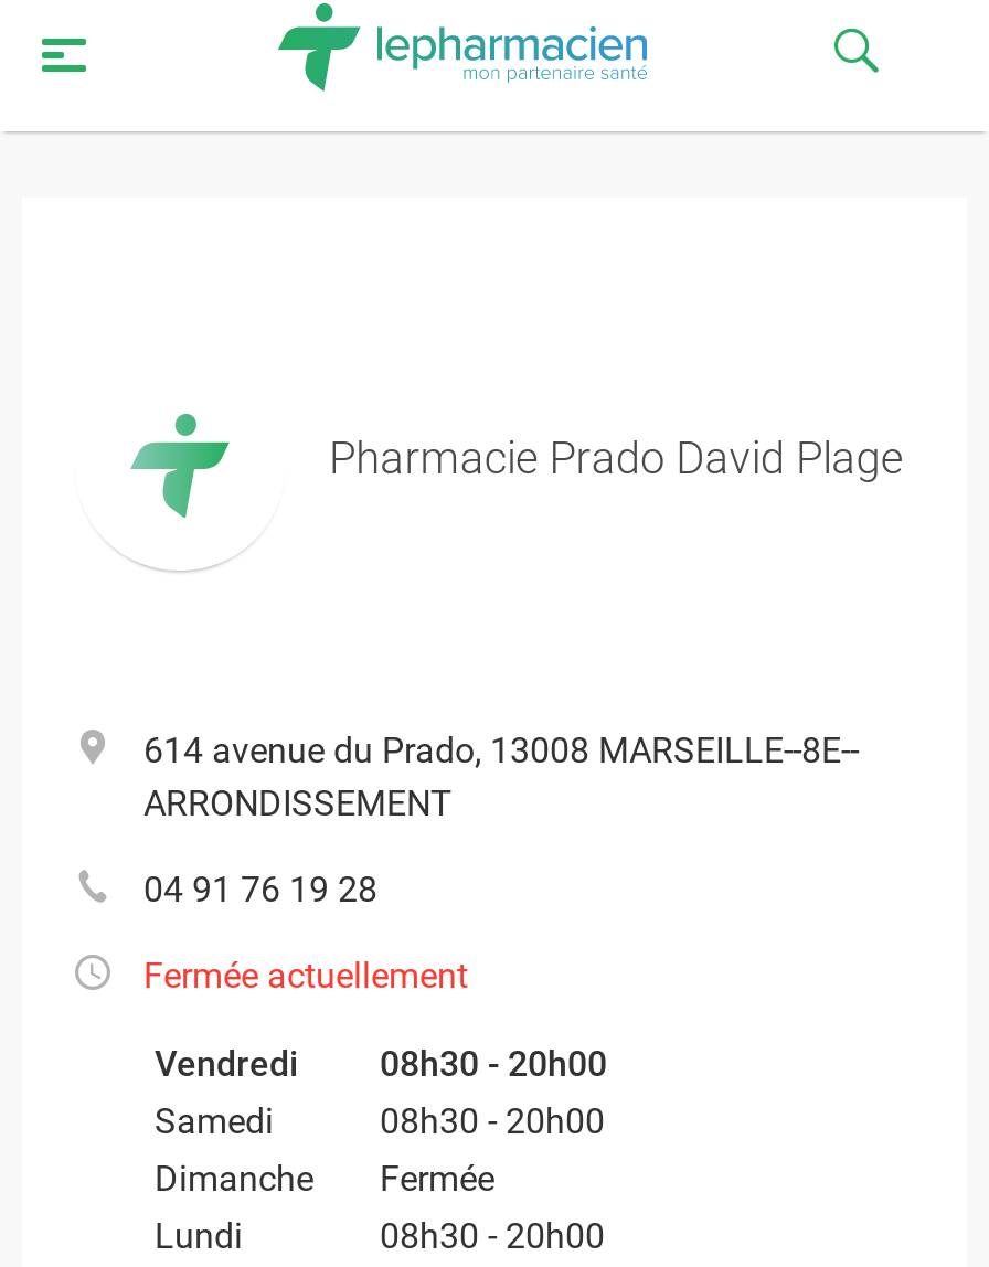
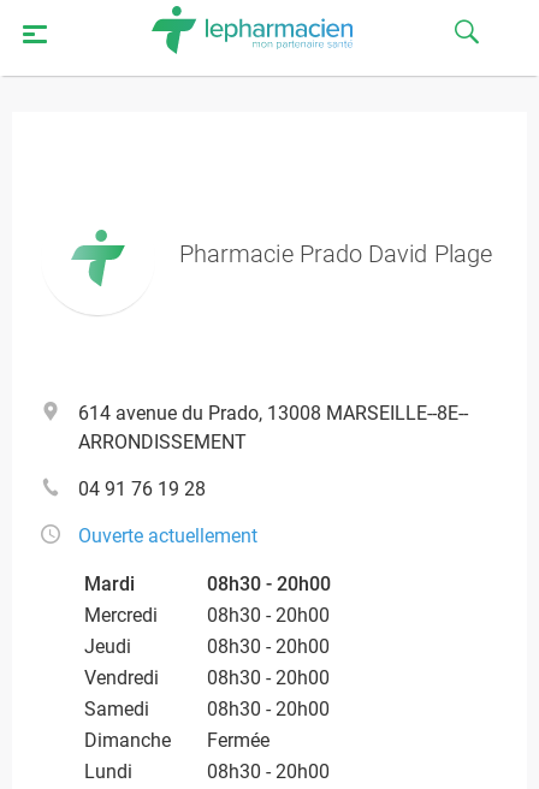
- Fermée actuellement
+ Ouverte actuellement
+ Mardi
+ 08h30 - 20h00
+ Mercredi
+ 08h30 - 20h00
+ Jeudi
+ 08h30 - 20h00
